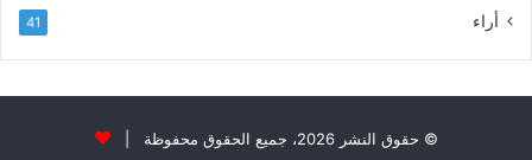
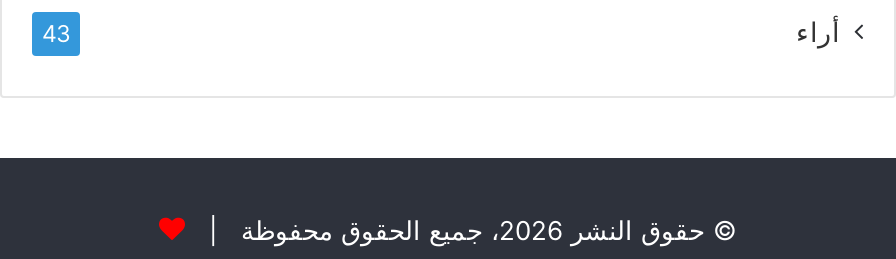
- 41
+ 43
